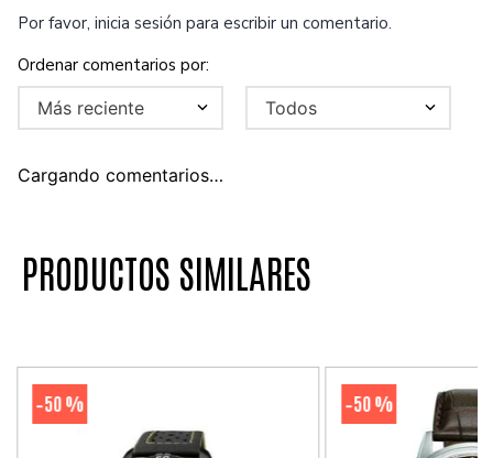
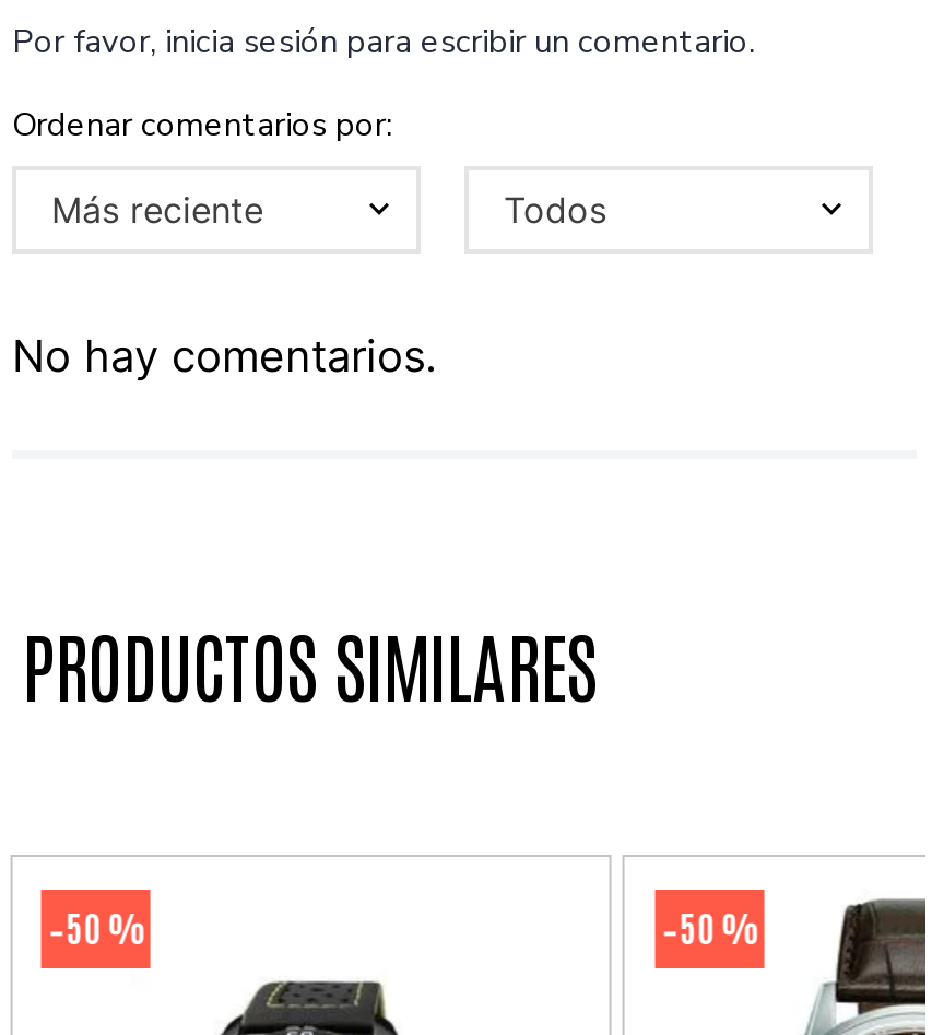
- Cargando comentarios…
+ No hay comentarios.
